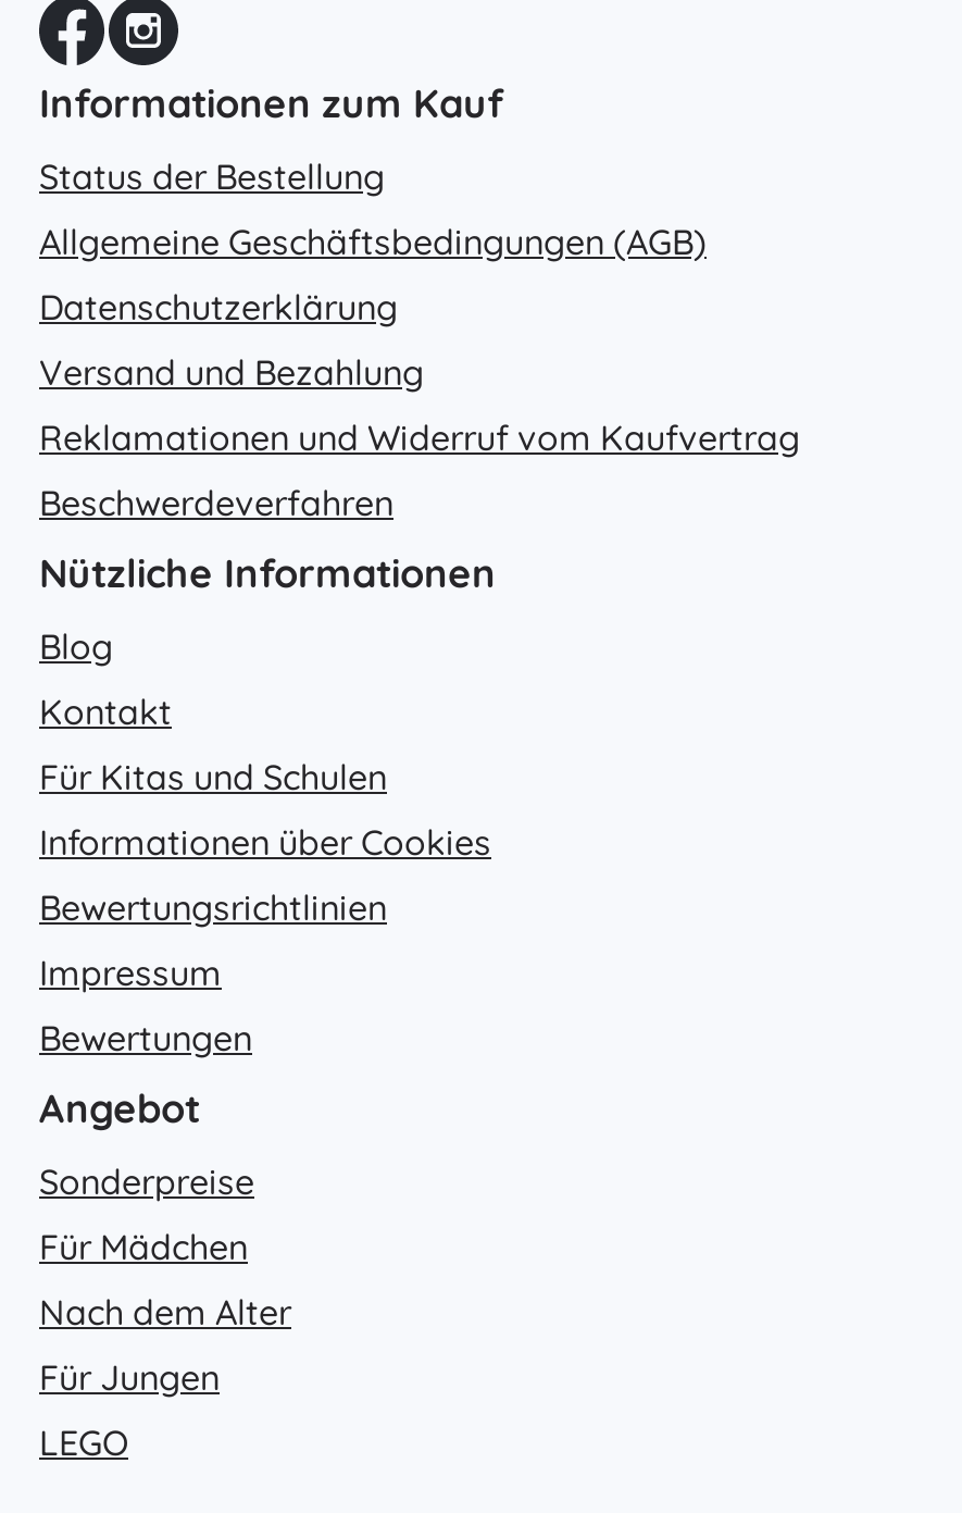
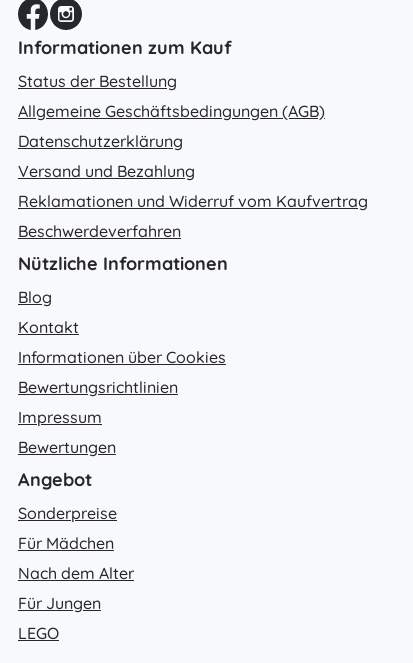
- Für Kitas und Schulen
